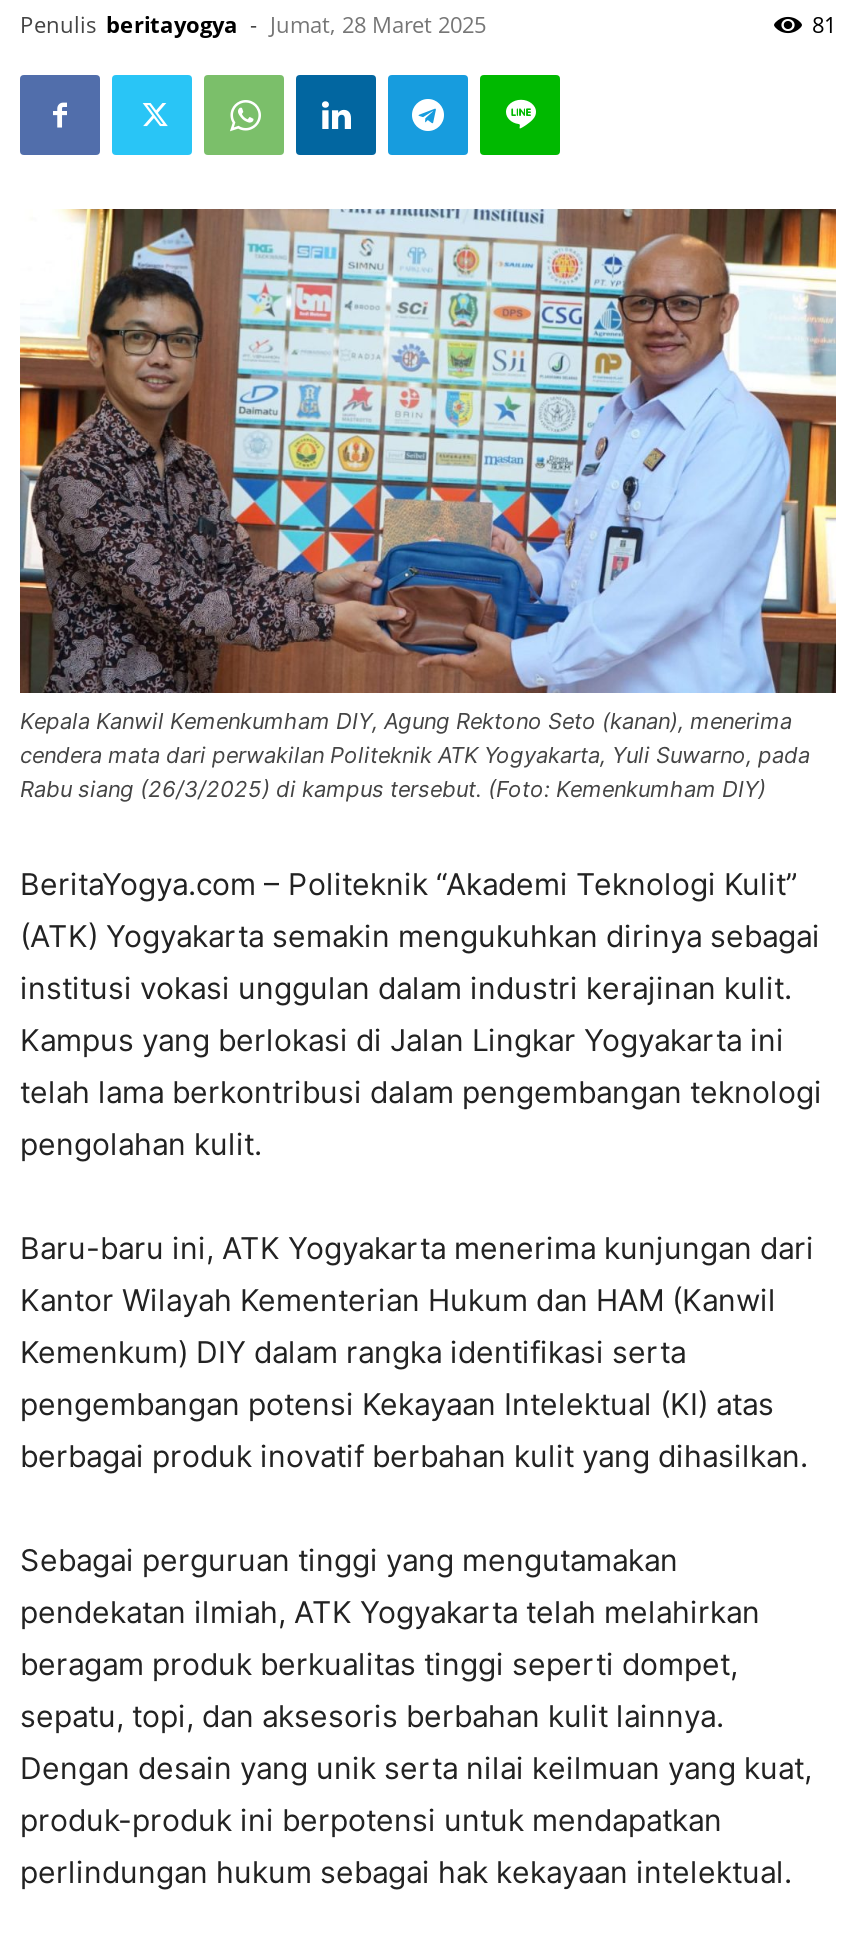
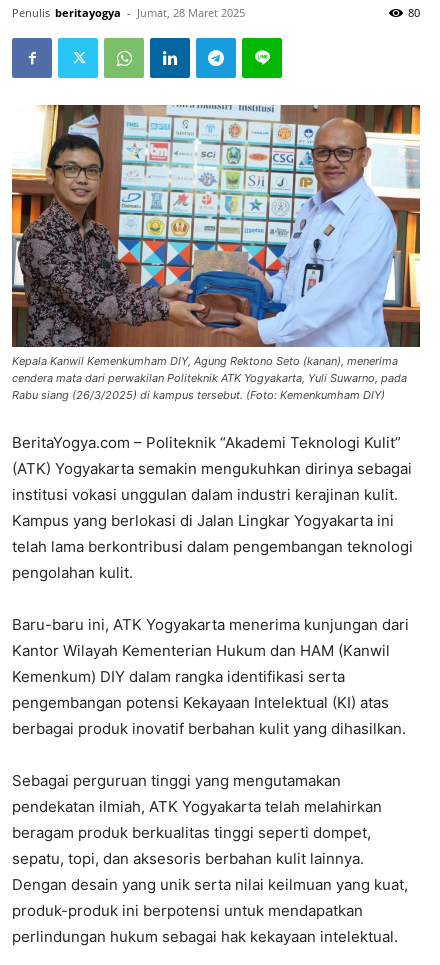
- 81
+ 80
